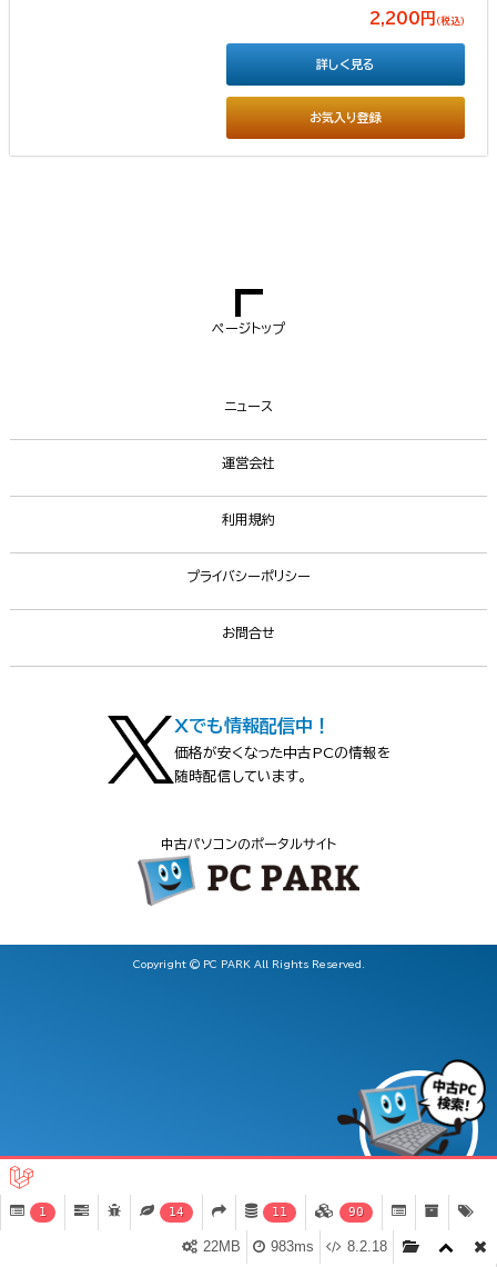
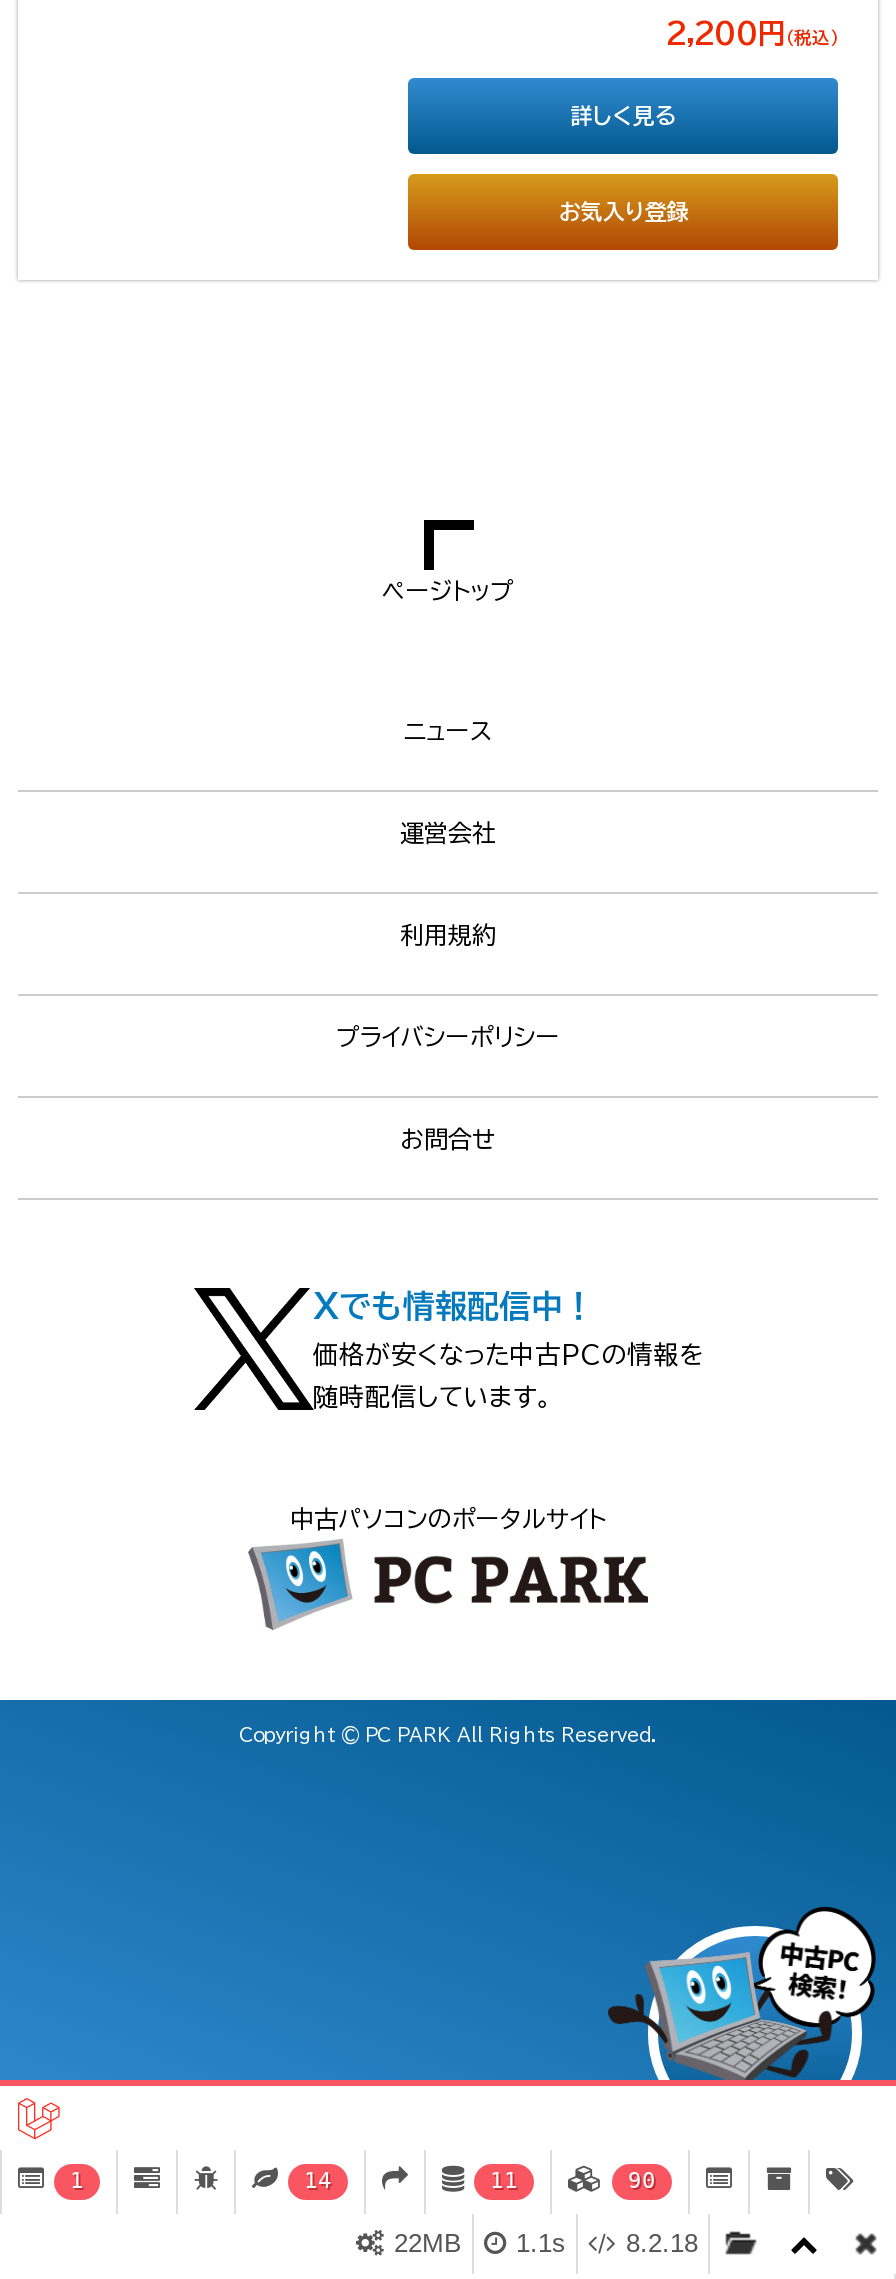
- 22MB 983ms 8.2.18
+ 22MB 1.1s 8.2.18
